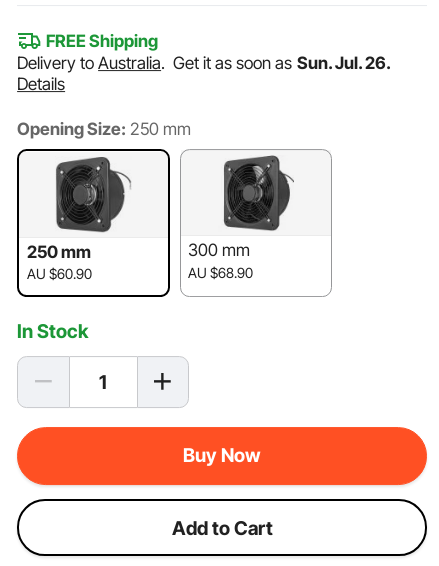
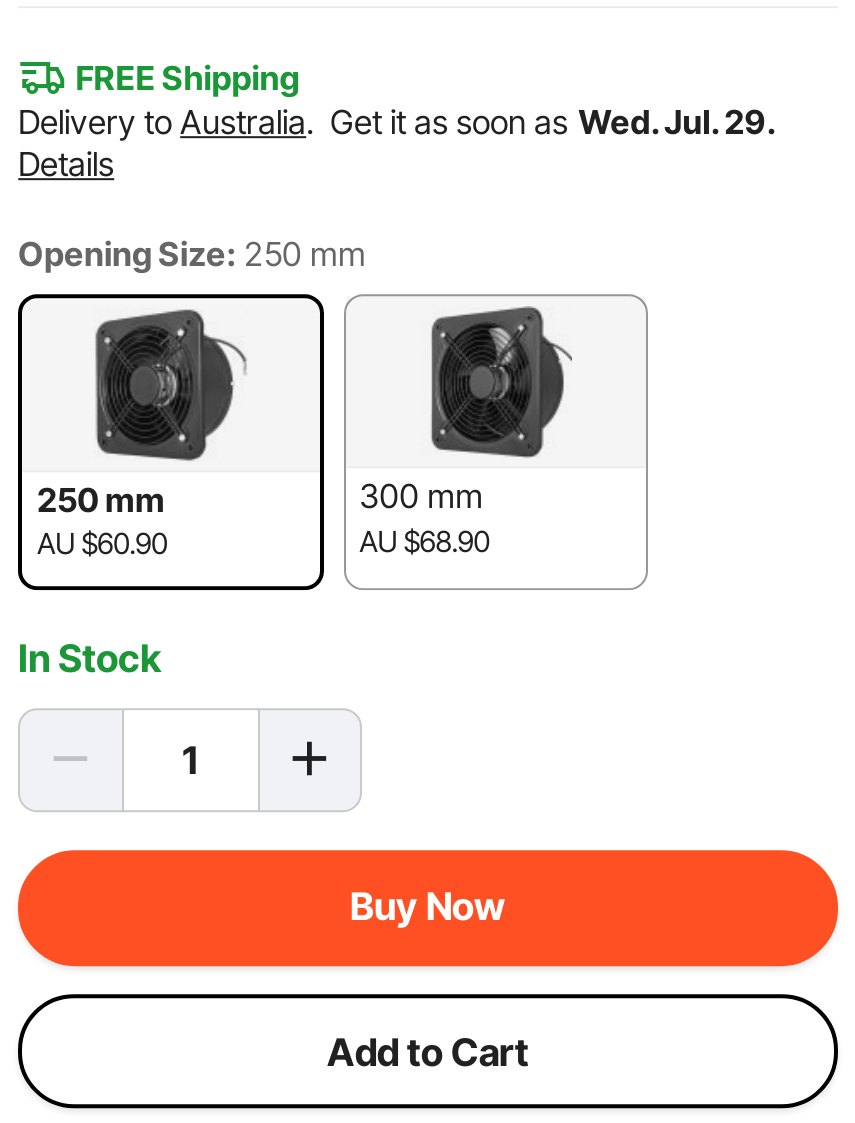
- Delivery to Australia. Get it as soon as Sun. Jul. 26.
+ Delivery to Australia. Get it as soon as Wed. Jul. 29.
